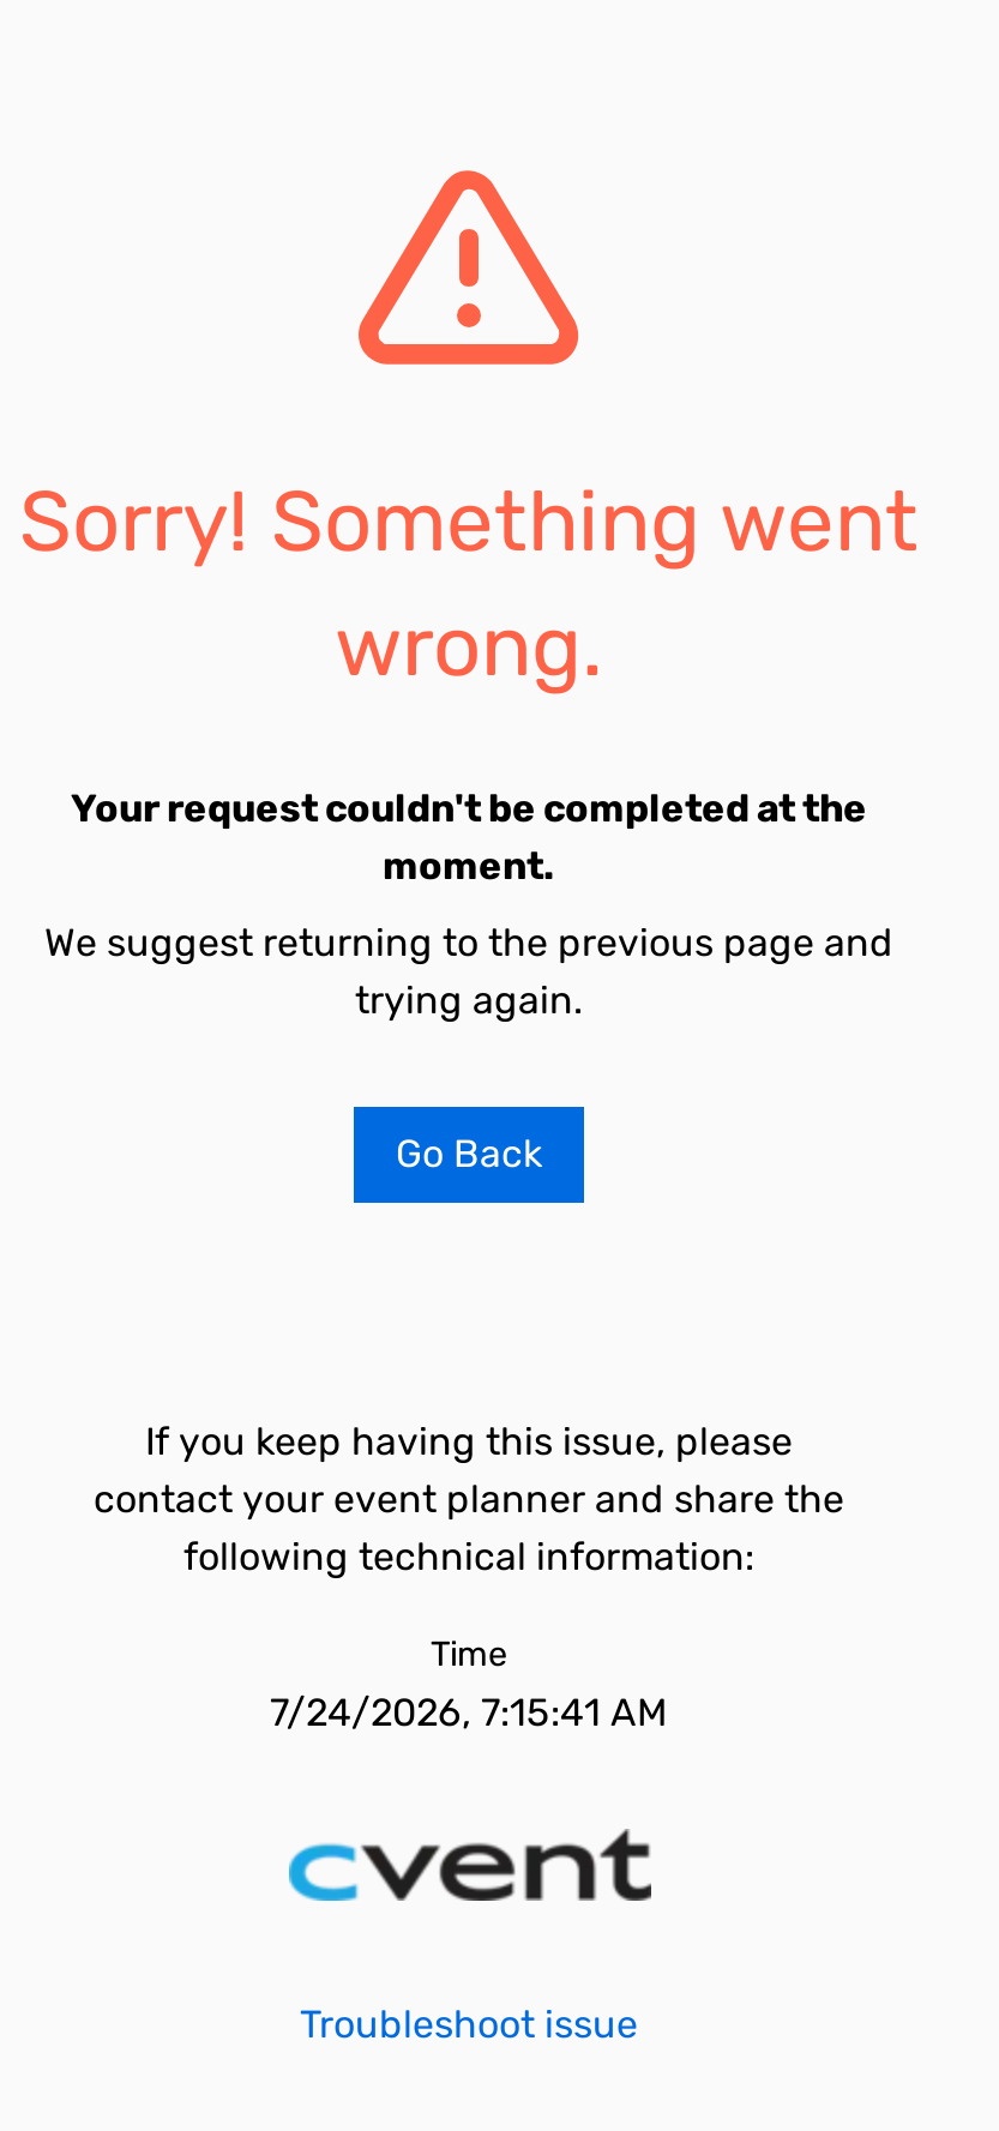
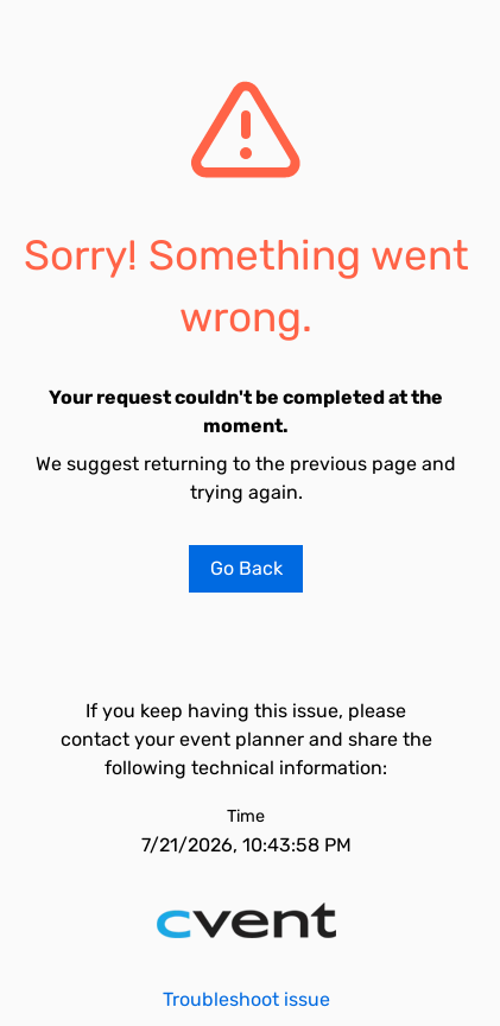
- 7/24/2026, 7:15:41 AM
+ 7/21/2026, 10:43:58 PM
